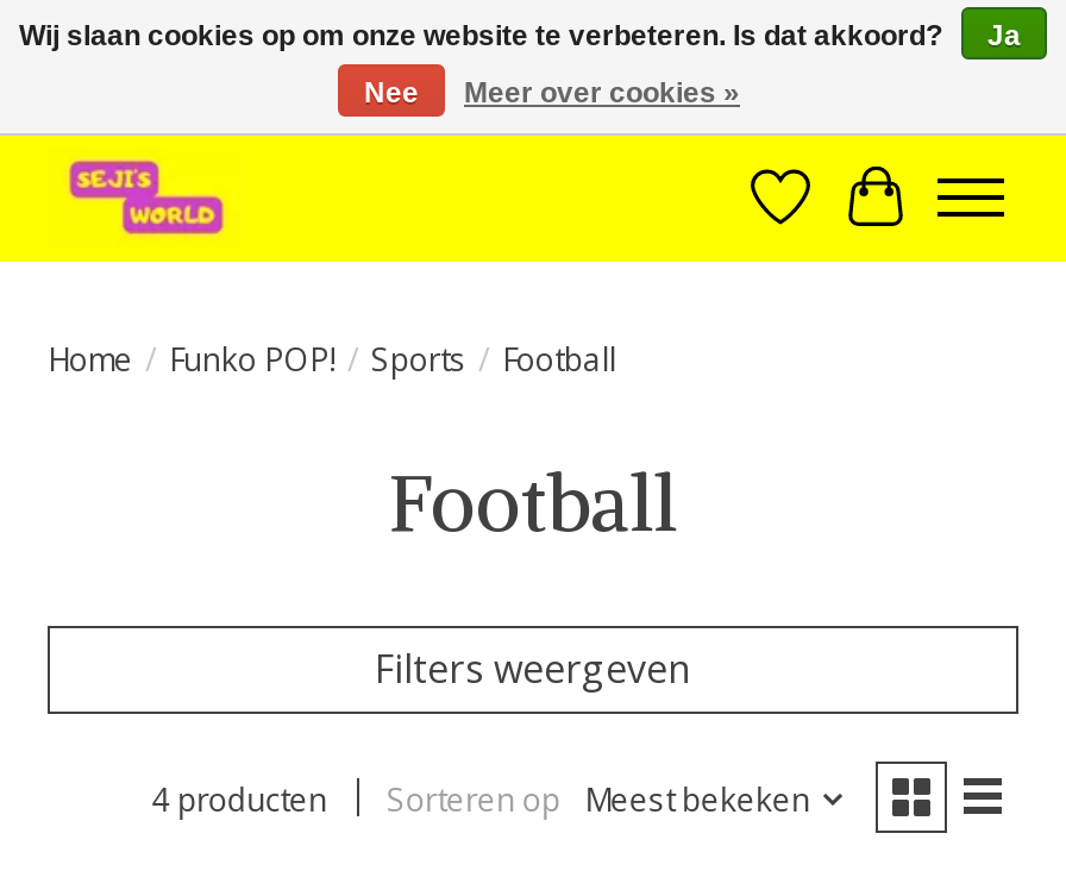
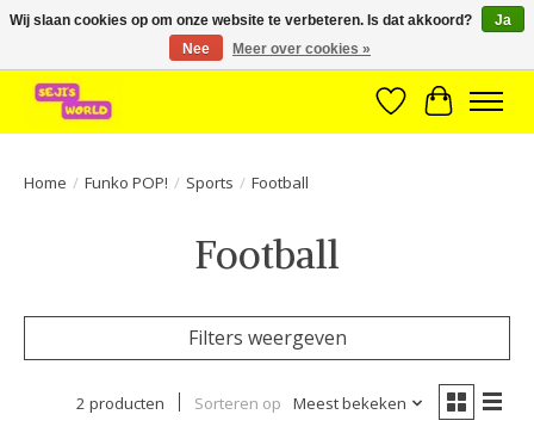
- 4 producten Sorteren op Meest bekeken
+ 2 producten Sorteren op Meest bekeken
